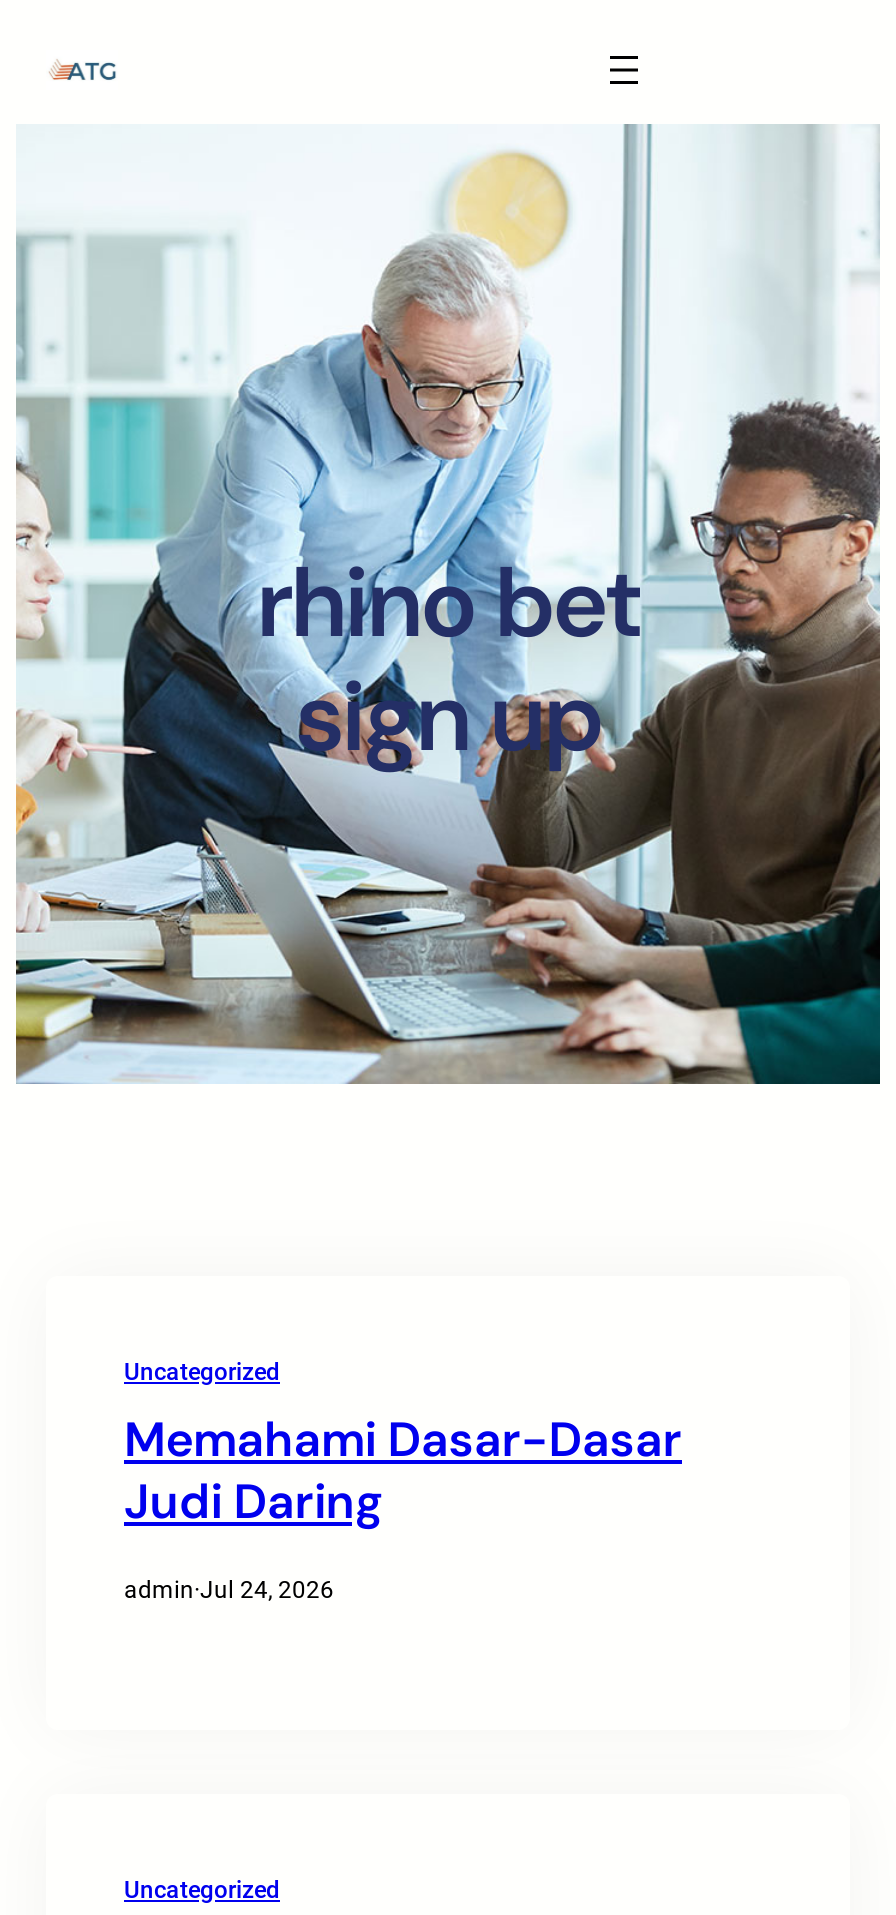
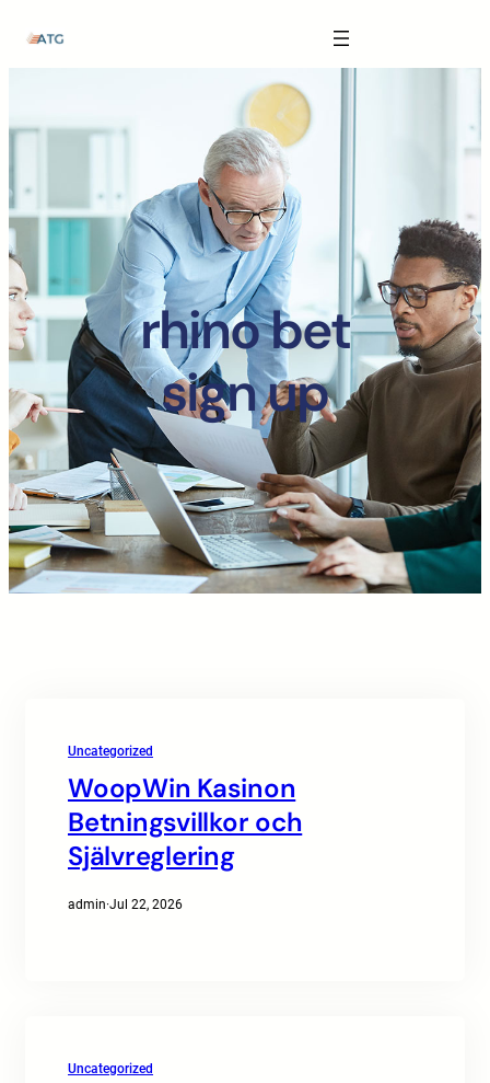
- Memahami Dasar-Dasar
- Judi Daring
+ WoopWin Kasinon
+ Betningsvillkor och
+ Självreglering

- admin·Jul 24, 2026
+ admin·Jul 22, 2026
